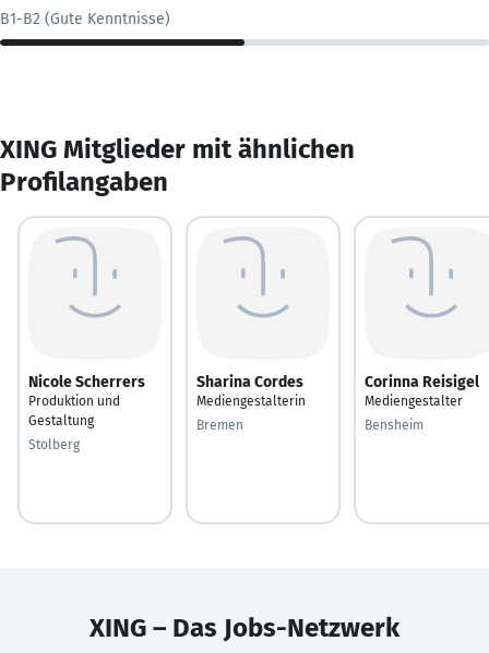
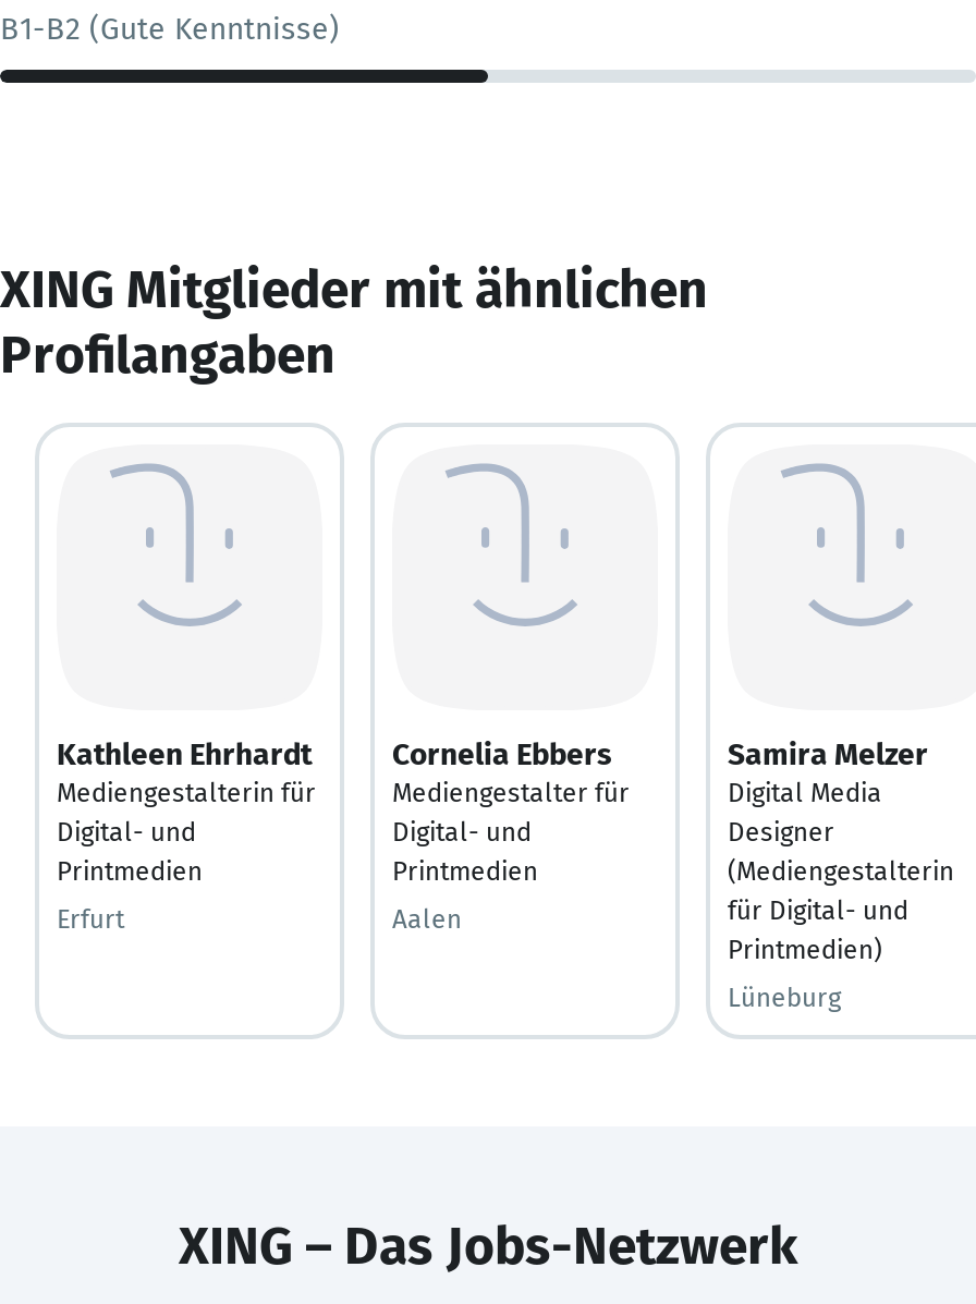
- Nicole Scherrers
- Produktion und
- Gestaltung
+ Kathleen Ehrhardt
+ Mediengestalterin für
+ Digital- und
+ Printmedien

- Sharina Cordes
- Mediengestalterin
+ Cornelia Ebbers
+ Mediengestalter für
+ Digital- und
+ Printmedien

- Corinna Reisigel
- Mediengestalter
+ Samira Melzer
+ Digital Media
+ Designer
+ (Mediengestalterin
+ für Digital- und
+ Printmedien)

- Bremen
+ Aalen

- Bensheim
+ Lüneburg

- Stolberg
+ Erfurt
